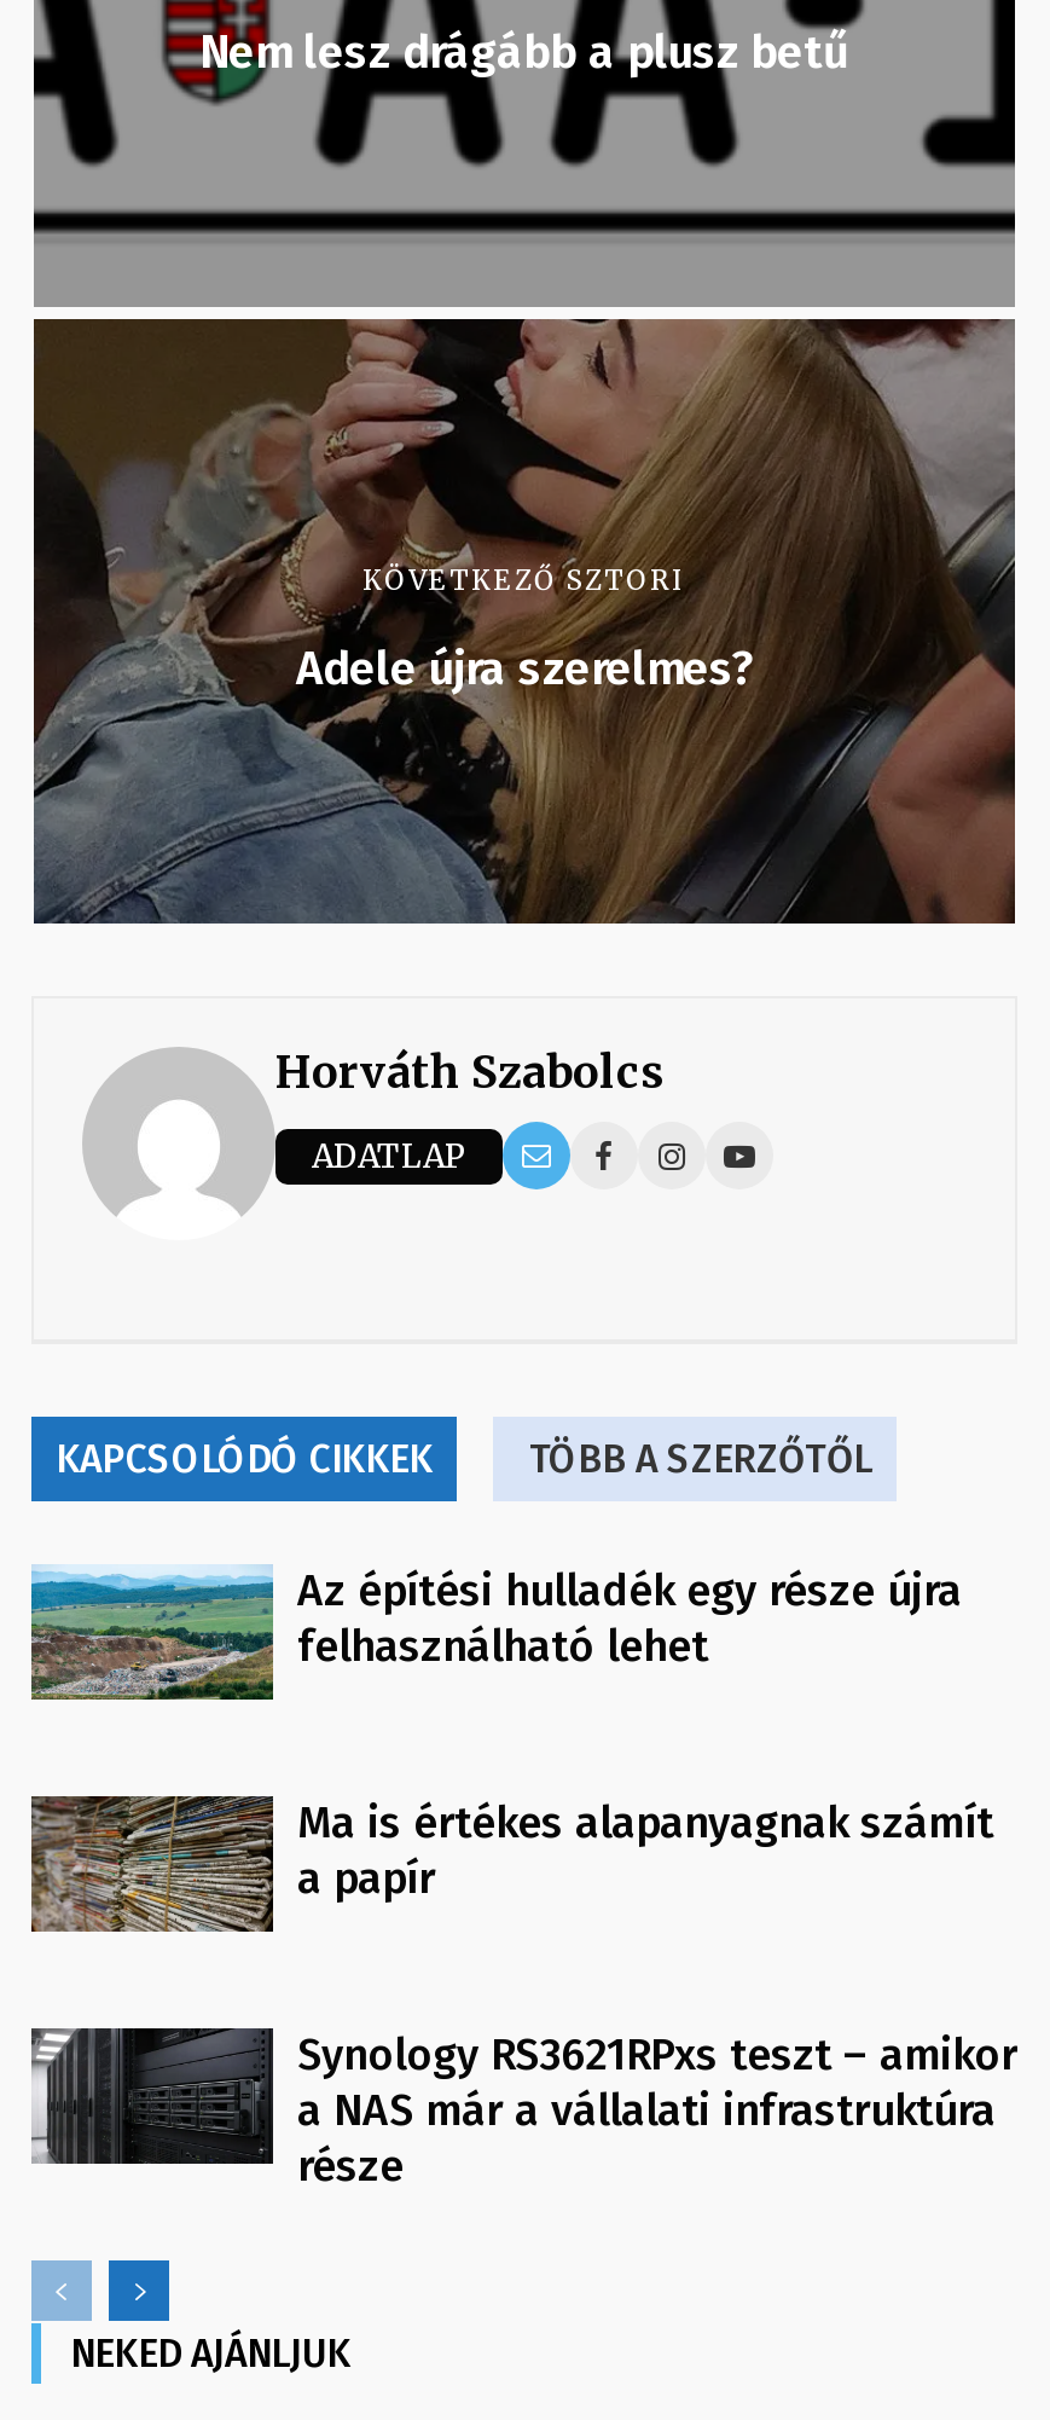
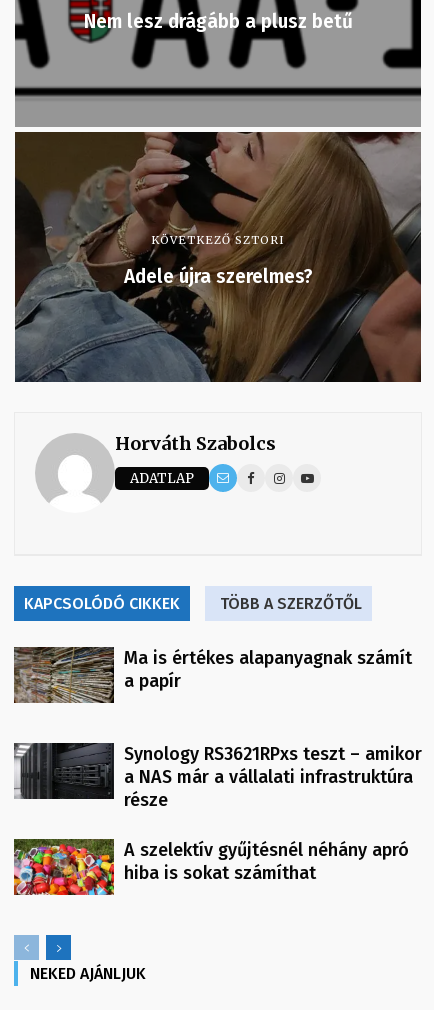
- [image]
- Az építési hulladék egy része újra
- felhasználható lehet

moved up: [image] | Ma is értékes alapanyagnak számít | a papír | Synology RS3621RPxs teszt – amikor | a NAS már a vállalati infrastruktúra | része

+ [image]
+ A szelektív gyűjtésnél néhány apró
+ hiba is sokat számíthat
